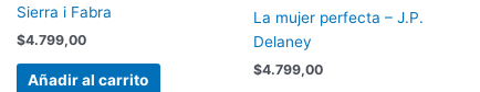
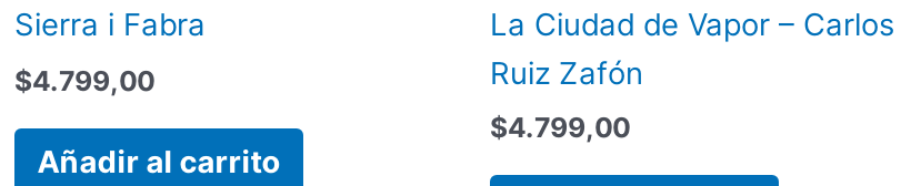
- La mujer perfecta – J.P.
- Delaney
+ La Ciudad de Vapor – Carlos
+ Ruiz Zafón
